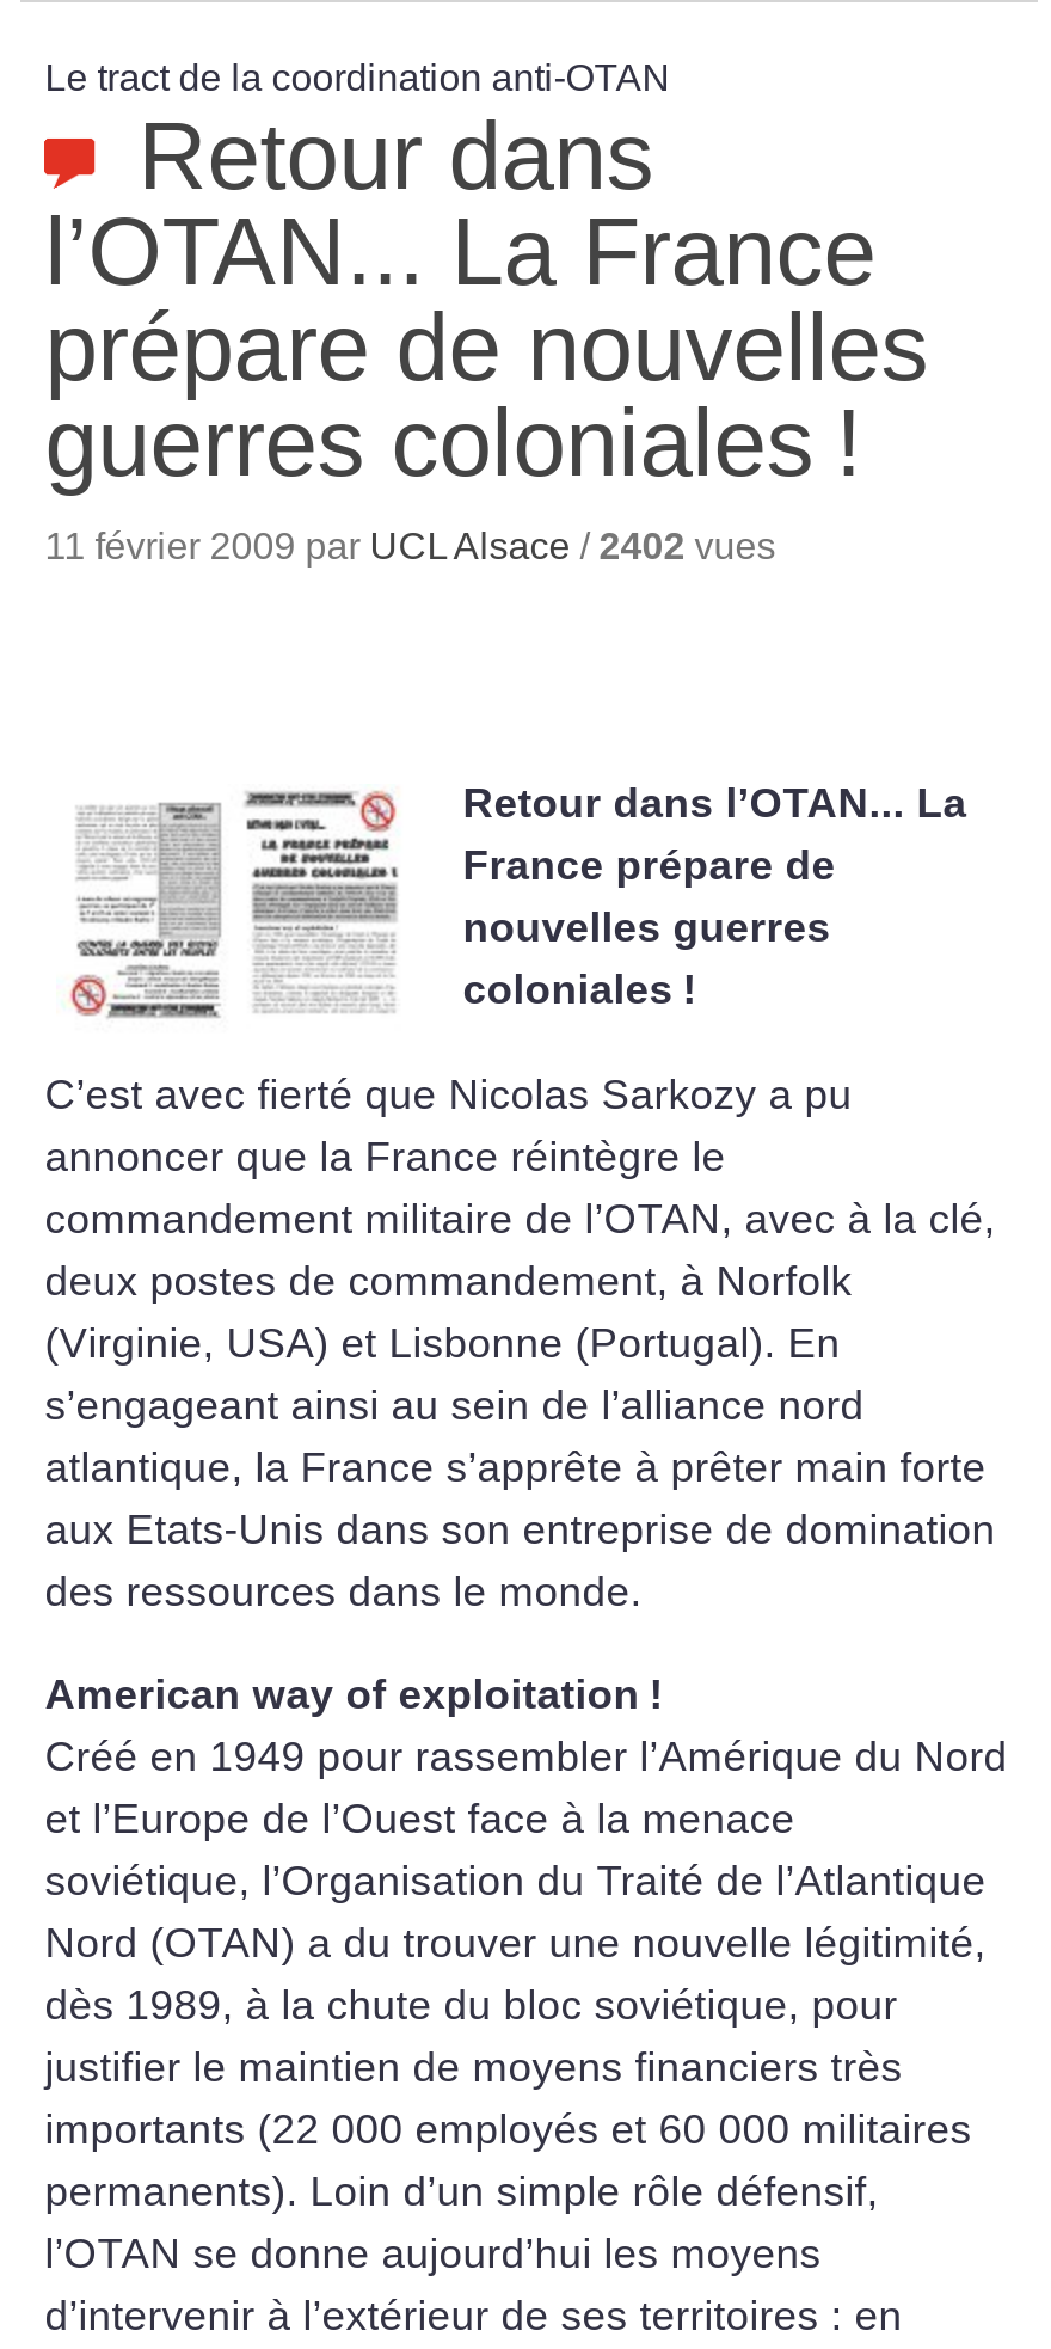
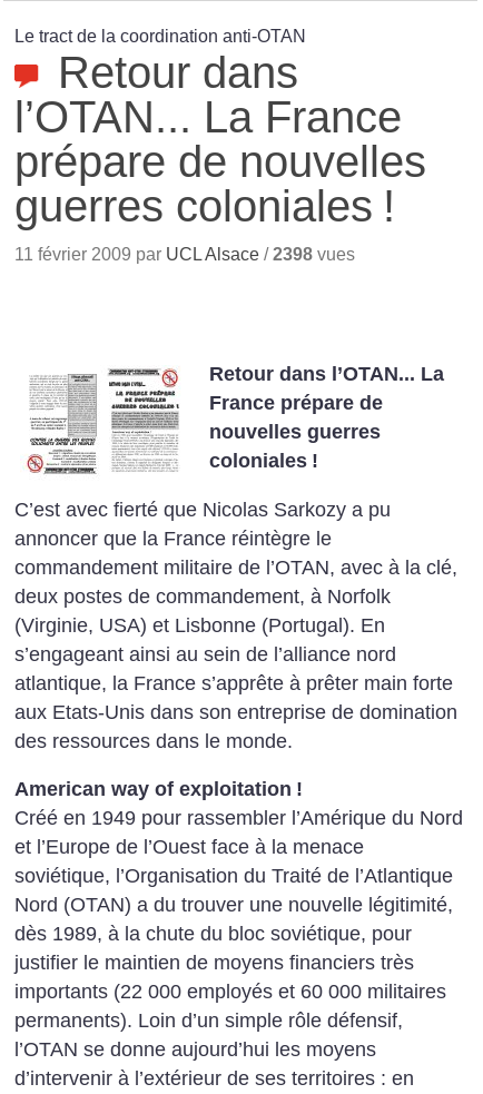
- 11 février 2009 par UCL Alsace / 2402 vues
+ 11 février 2009 par UCL Alsace / 2398 vues
